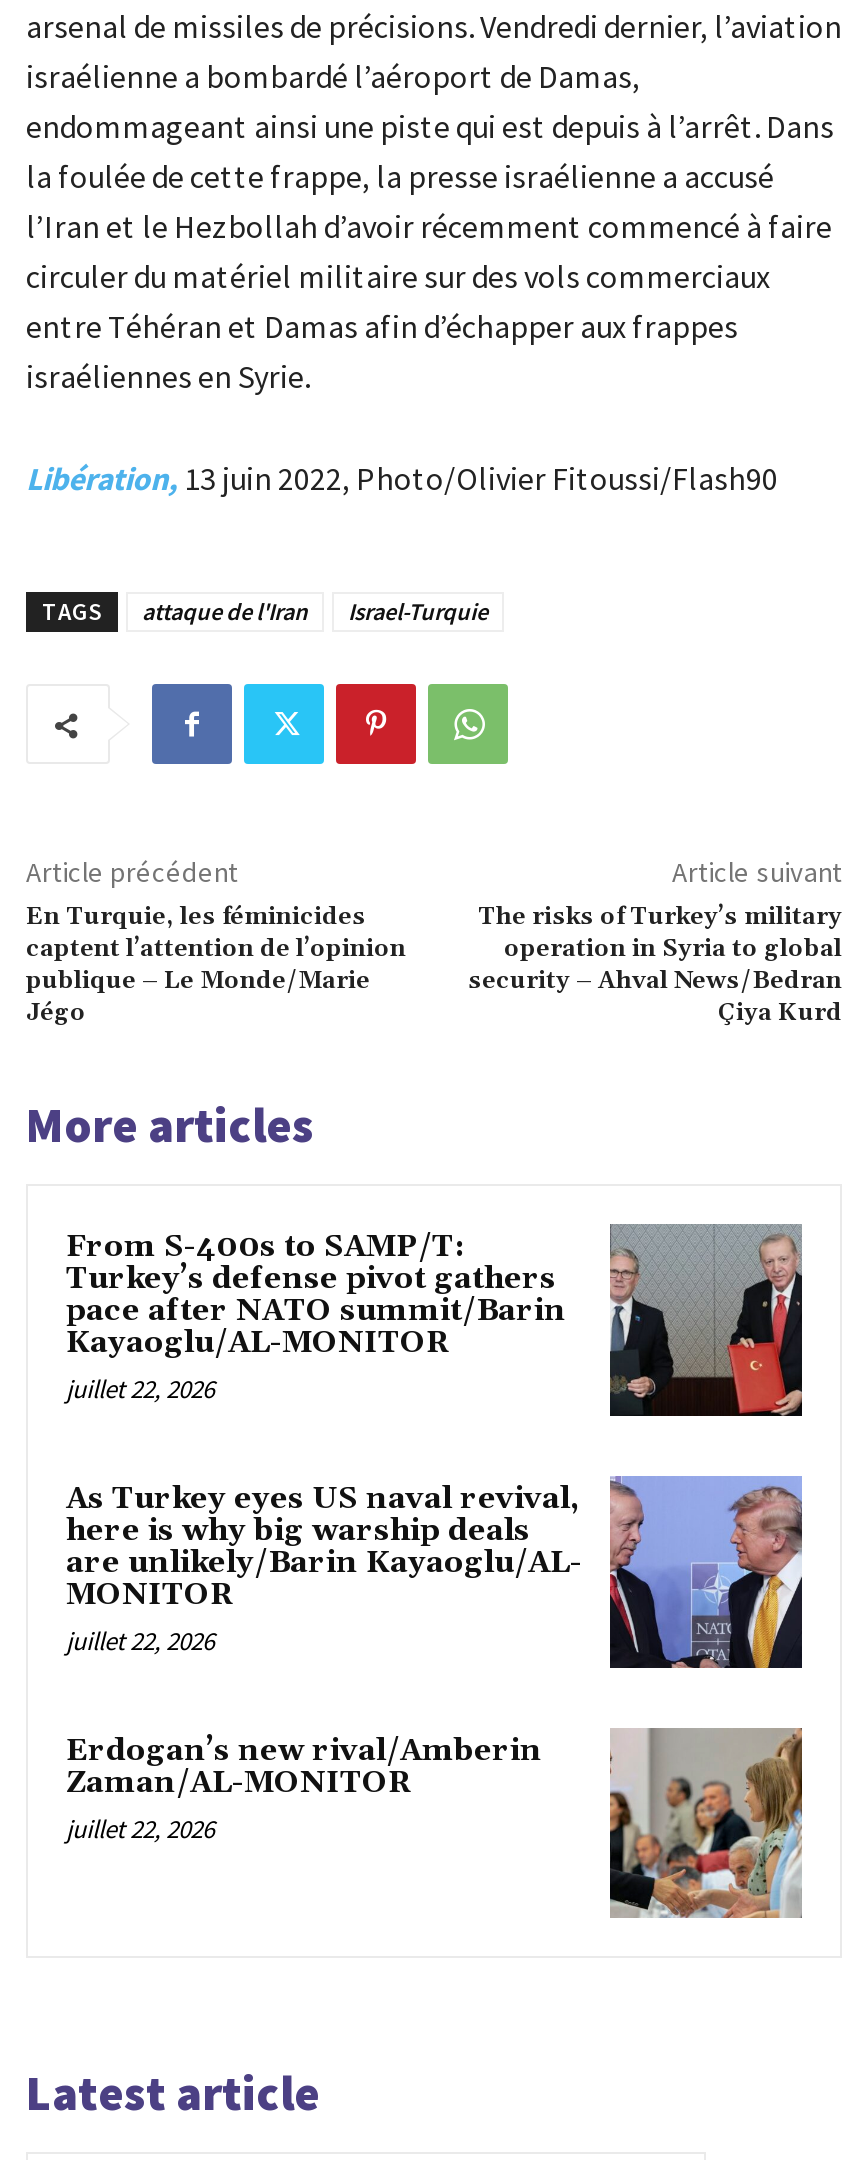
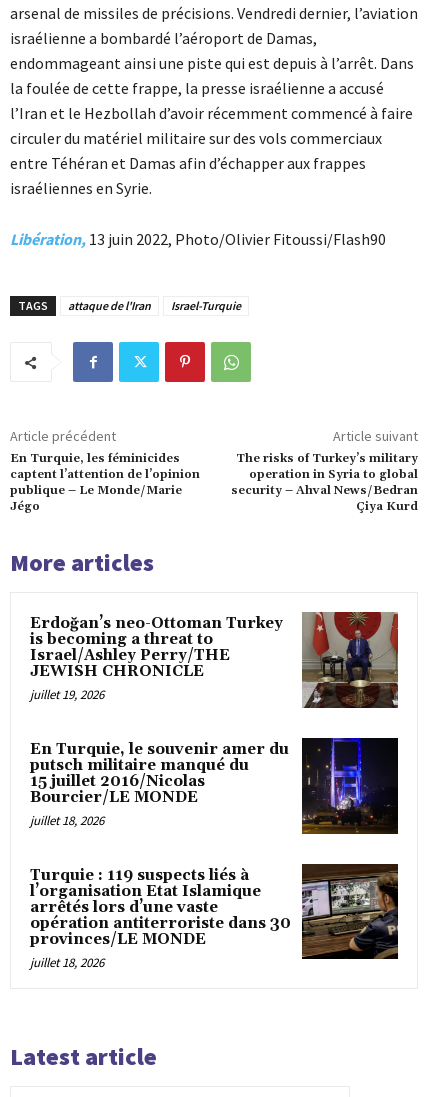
- [image]
- From S-400s to SAMP/T:
- Turkey’s defense pivot gathers
- pace after NATO summit/Barin
- Kayaoglu/AL-MONITOR
- juillet 22, 2026
+ [image]
+ Erdoğan’s neo-Ottoman Turkey
+ is becoming a threat to
+ Israel/Ashley Perry/THE
+ JEWISH CHRONICLE
+ juillet 19, 2026

- [image]
- As Turkey eyes US naval revival,
- here is why big warship deals
- are unlikely/Barin Kayaoglu/AL-
- MONITOR
- juillet 22, 2026
+ [image]
+ En Turquie, le souvenir amer du
+ putsch militaire manqué du
+ 15 juillet 2016/Nicolas
+ Bourcier/LE MONDE
+ juillet 18, 2026

- [image]
- Erdogan’s new rival/Amberin
- Zaman/AL-MONITOR
- juillet 22, 2026
+ [image]
+ Turquie : 119 suspects liés à
+ l’organisation Etat Islamique
+ arrêtés lors d’une vaste
+ opération antiterroriste dans 30
+ provinces/LE MONDE
+ juillet 18, 2026
